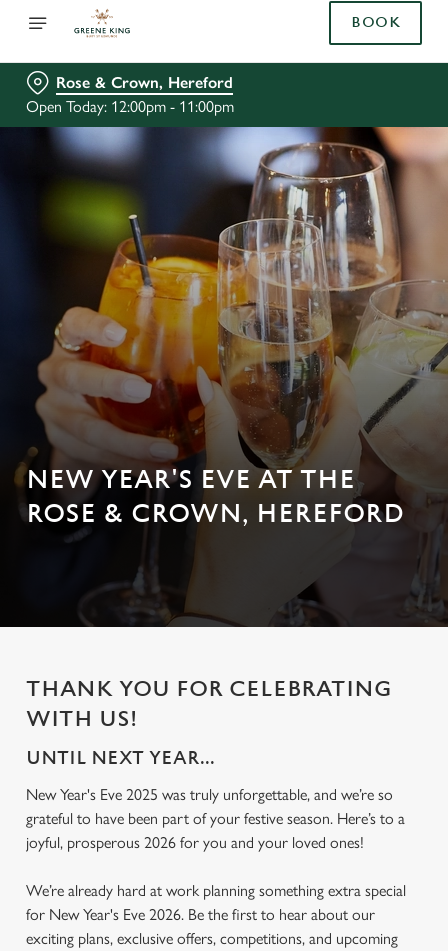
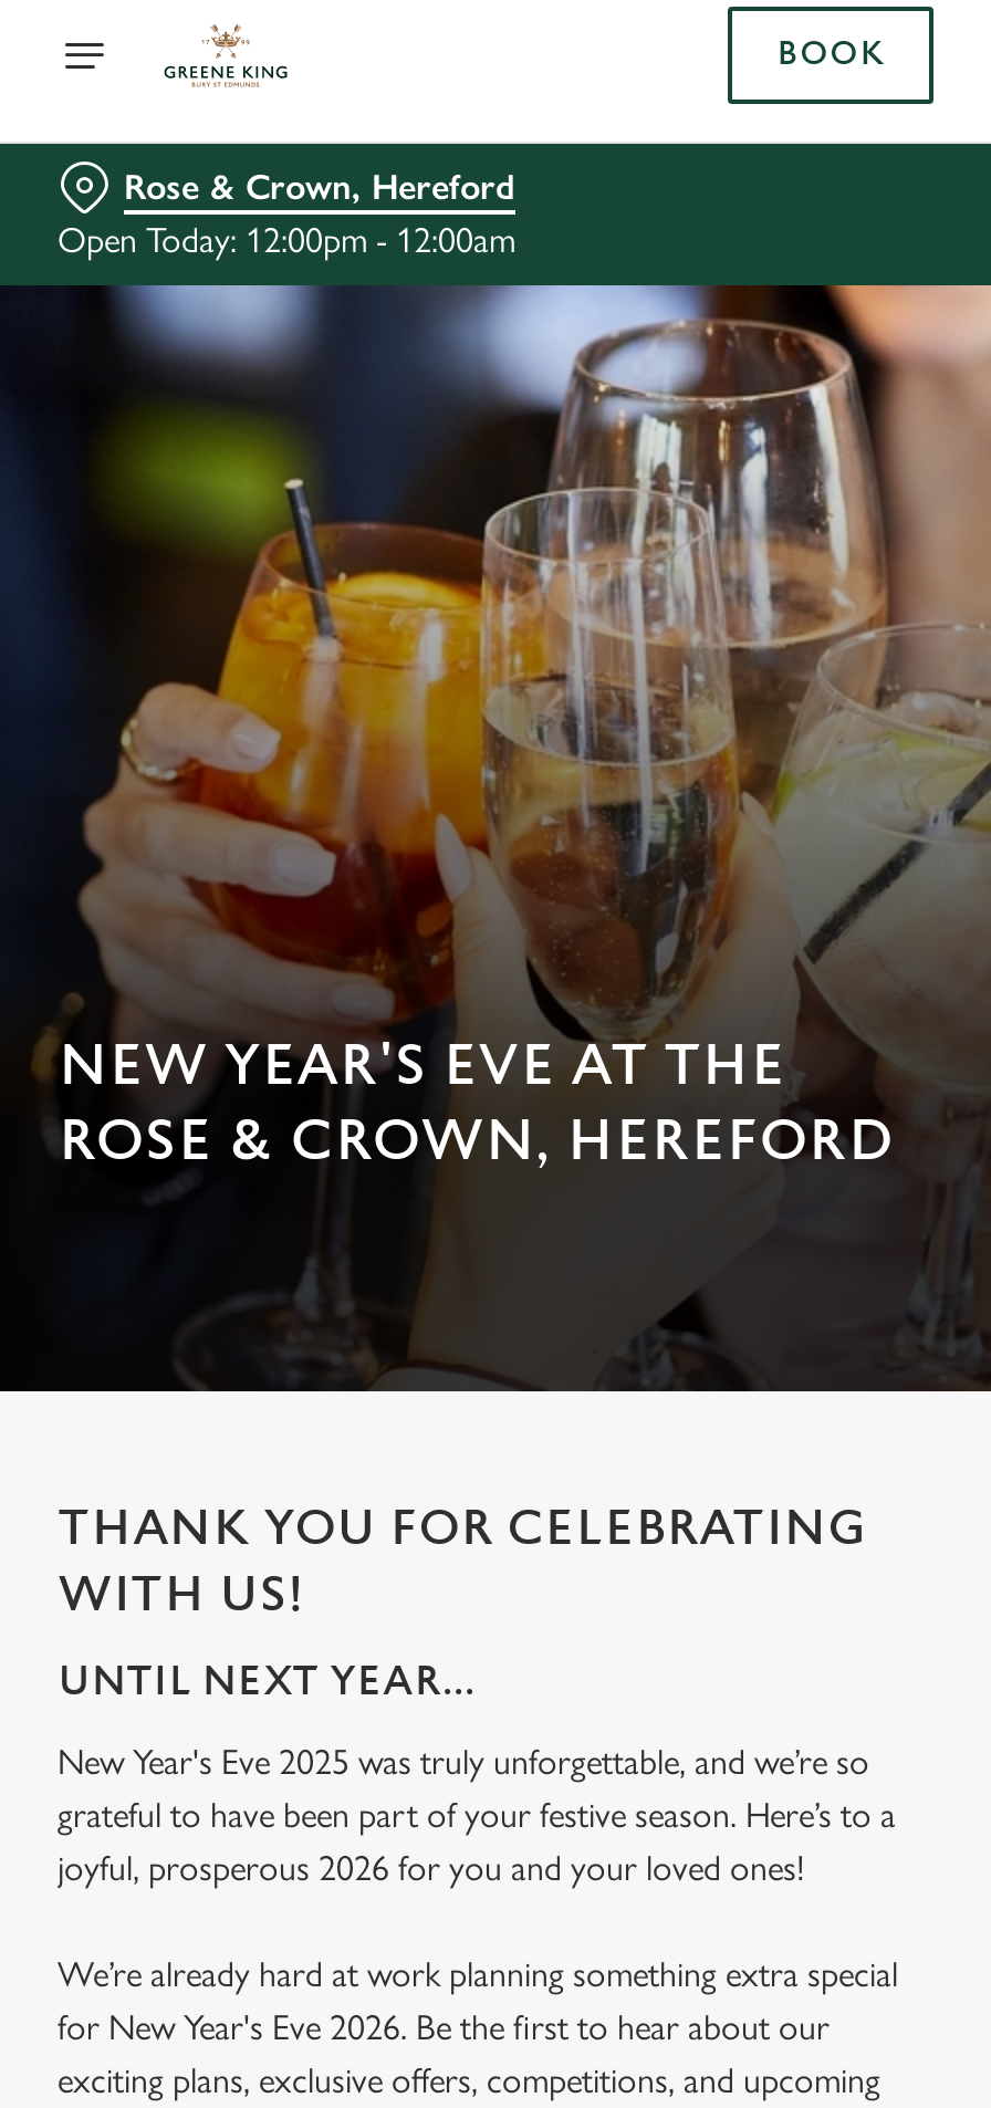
- Open Today: 12:00pm - 11:00pm
+ Open Today: 12:00pm - 12:00am
